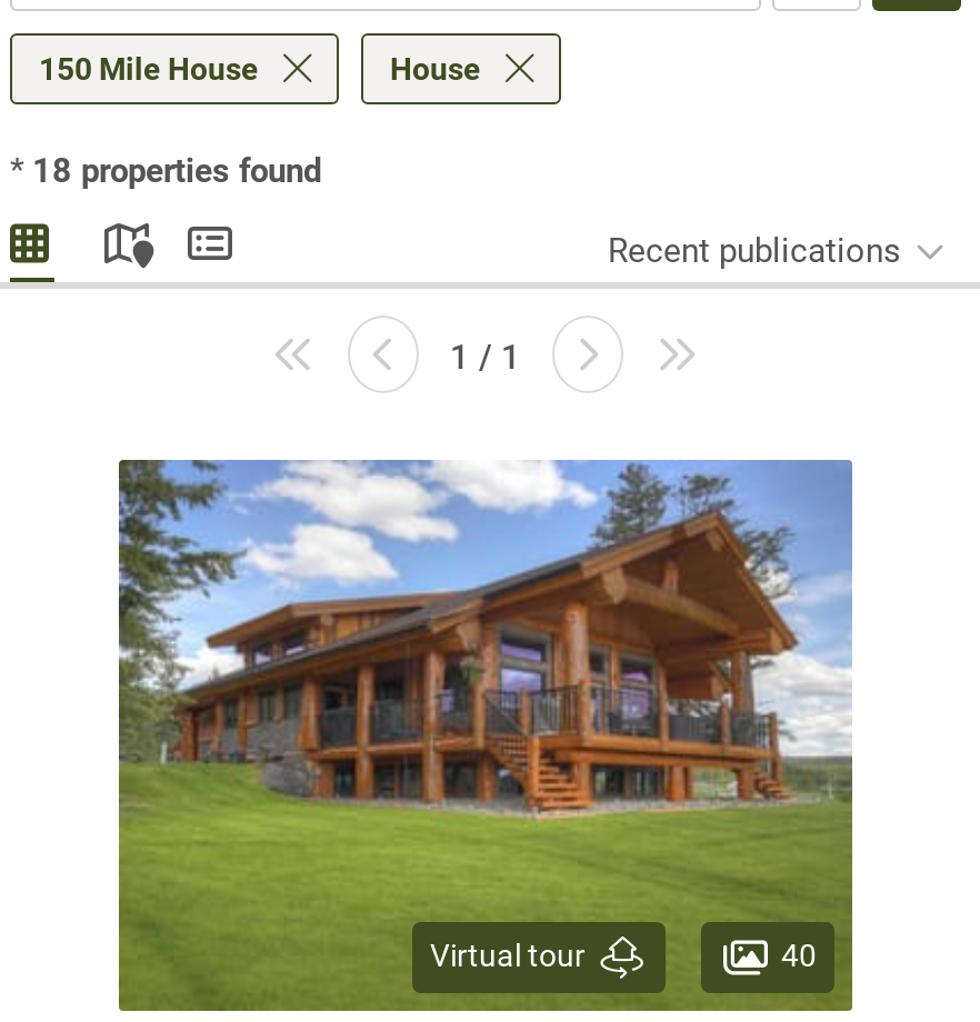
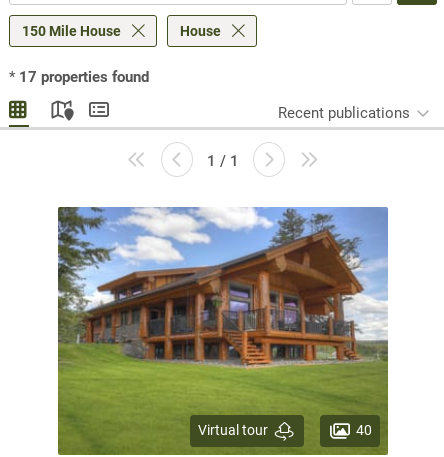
- * 18 properties found
+ * 17 properties found
